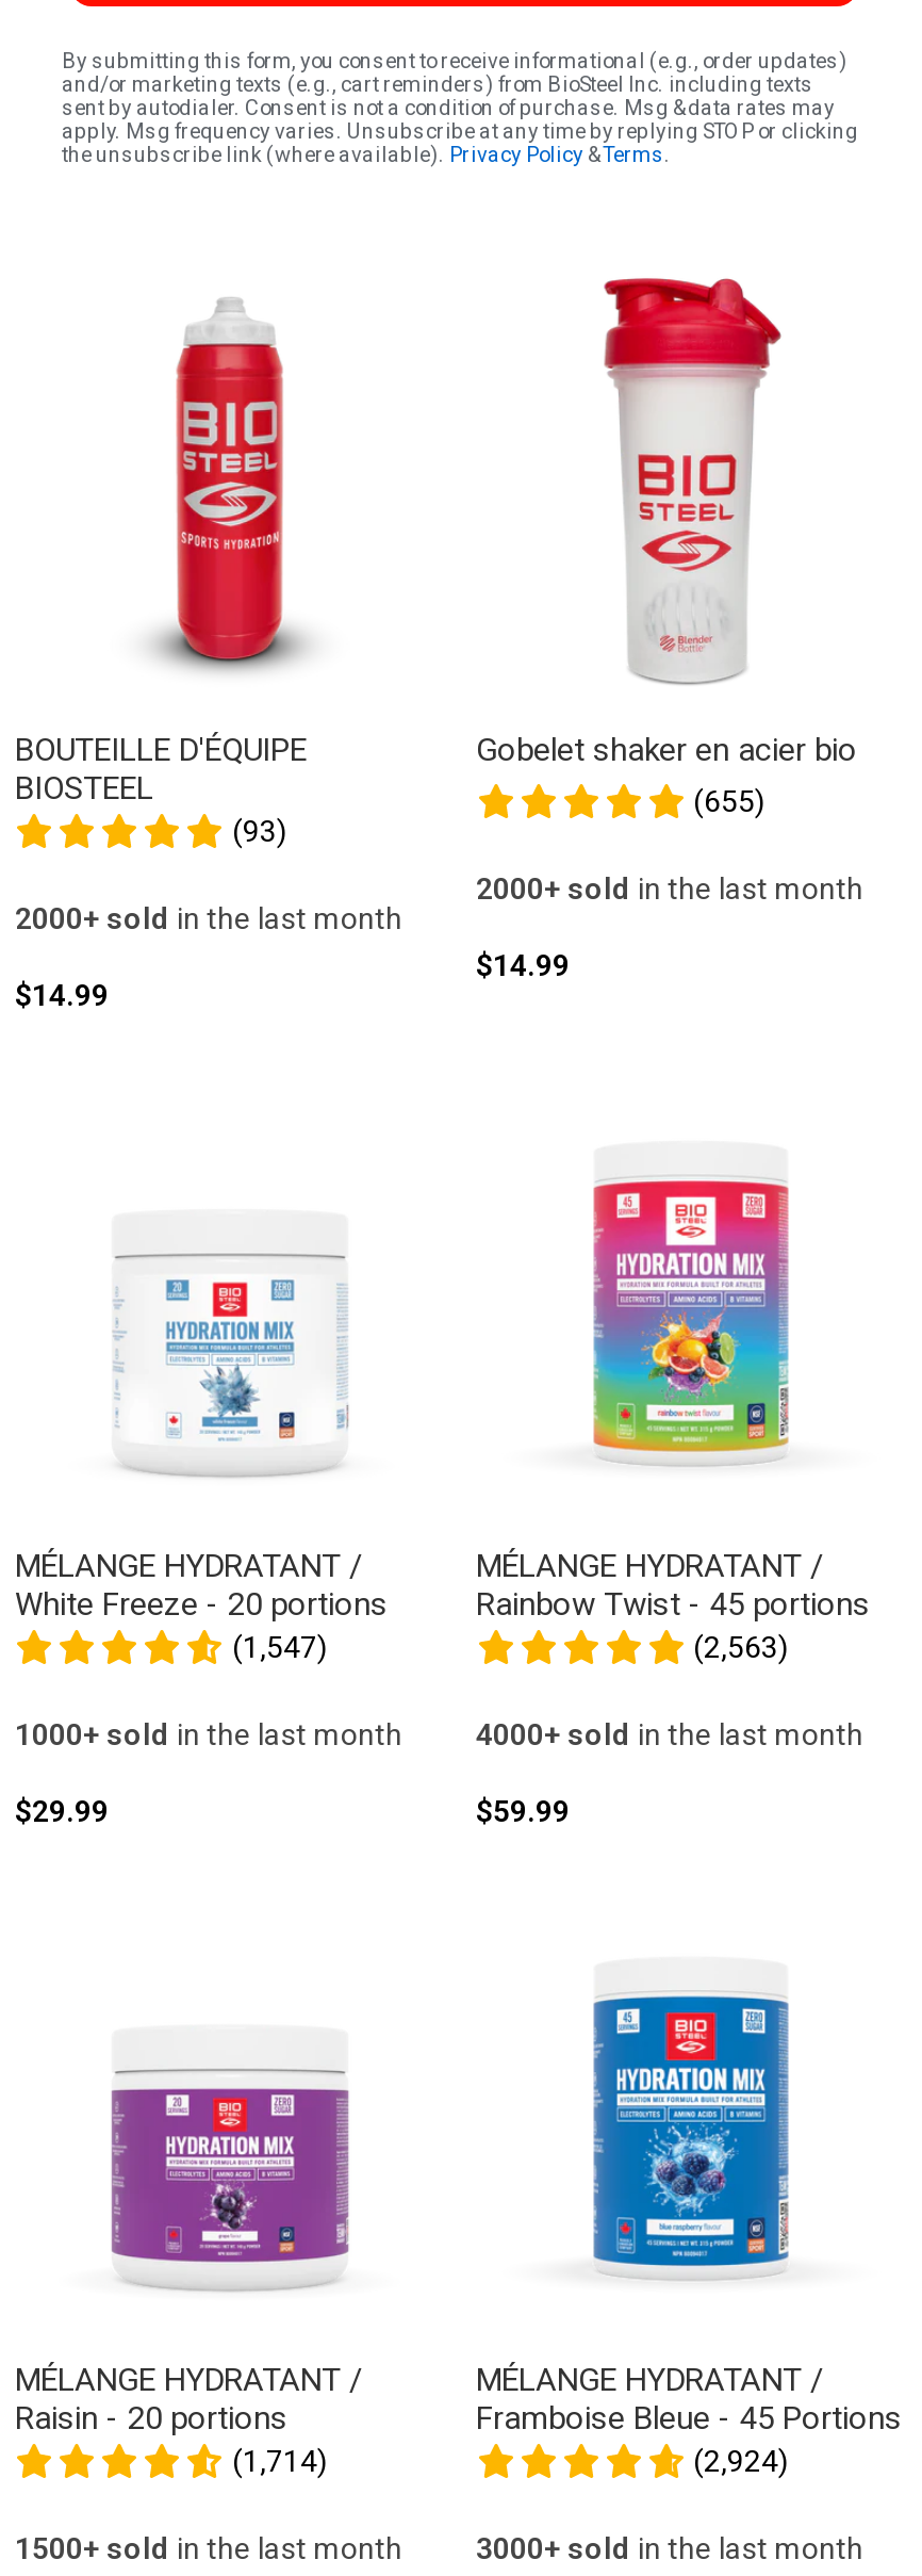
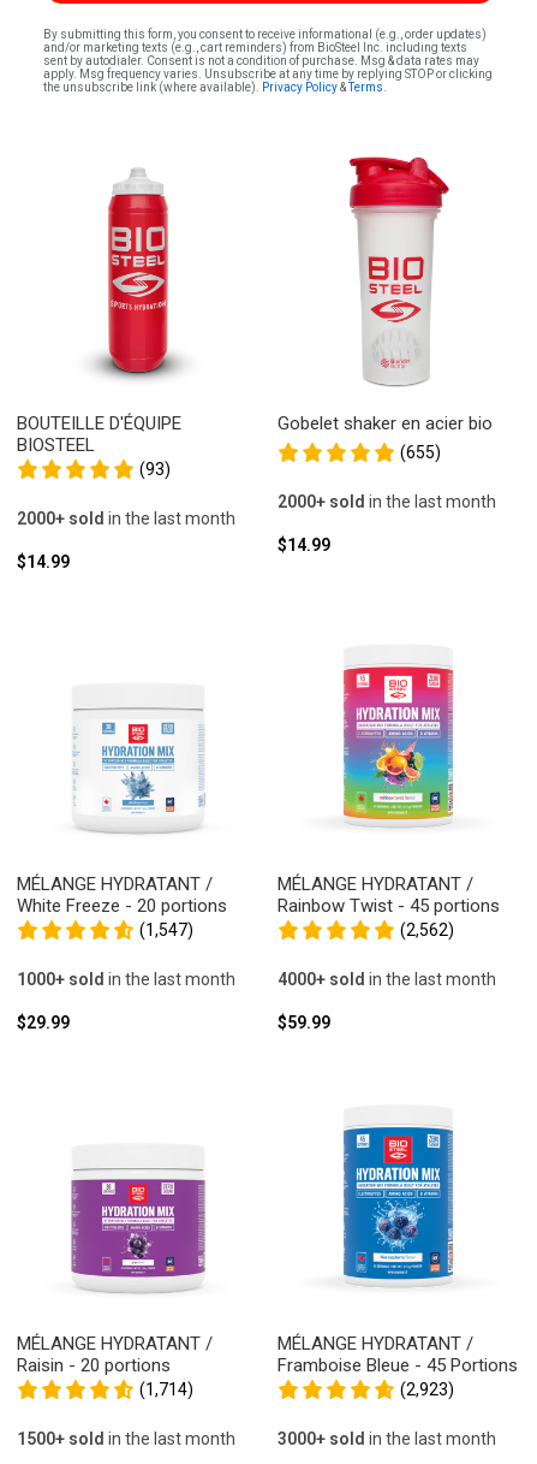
- (2,563)
+ (2,562)

- (2,924)
+ (2,923)
